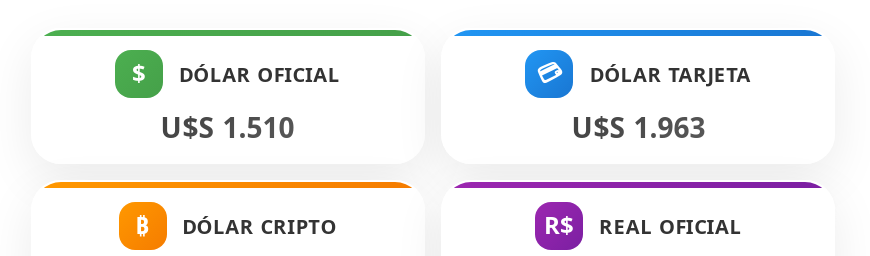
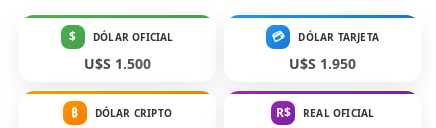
- U$S 1.510
+ U$S 1.500

- U$S 1.963
+ U$S 1.950
